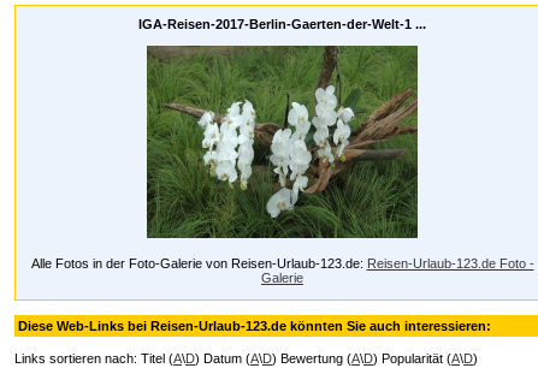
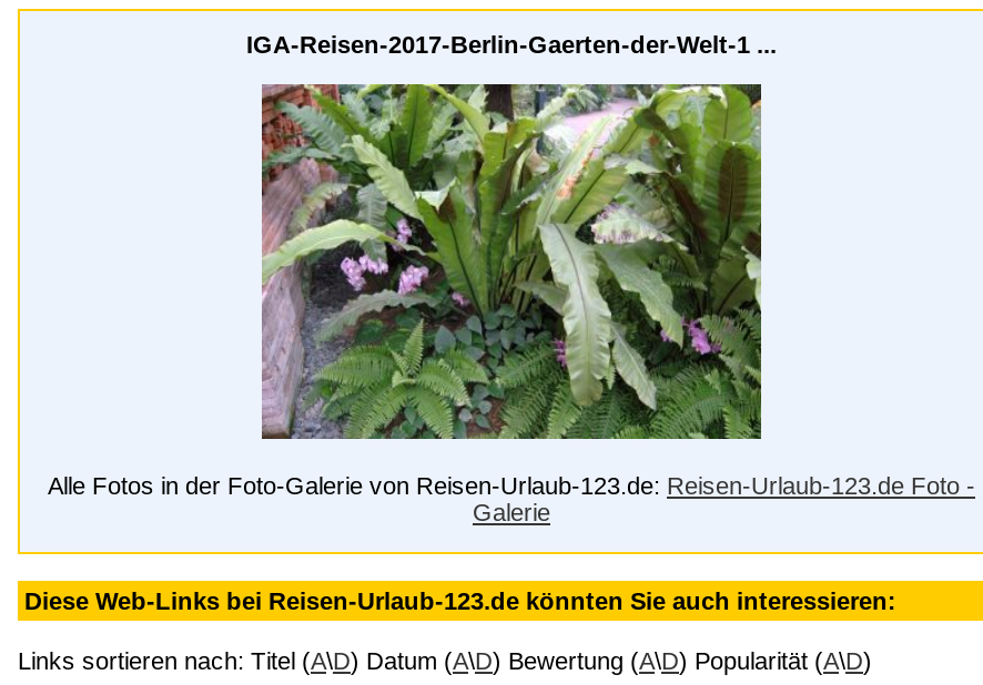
- [image]
+ [image]
